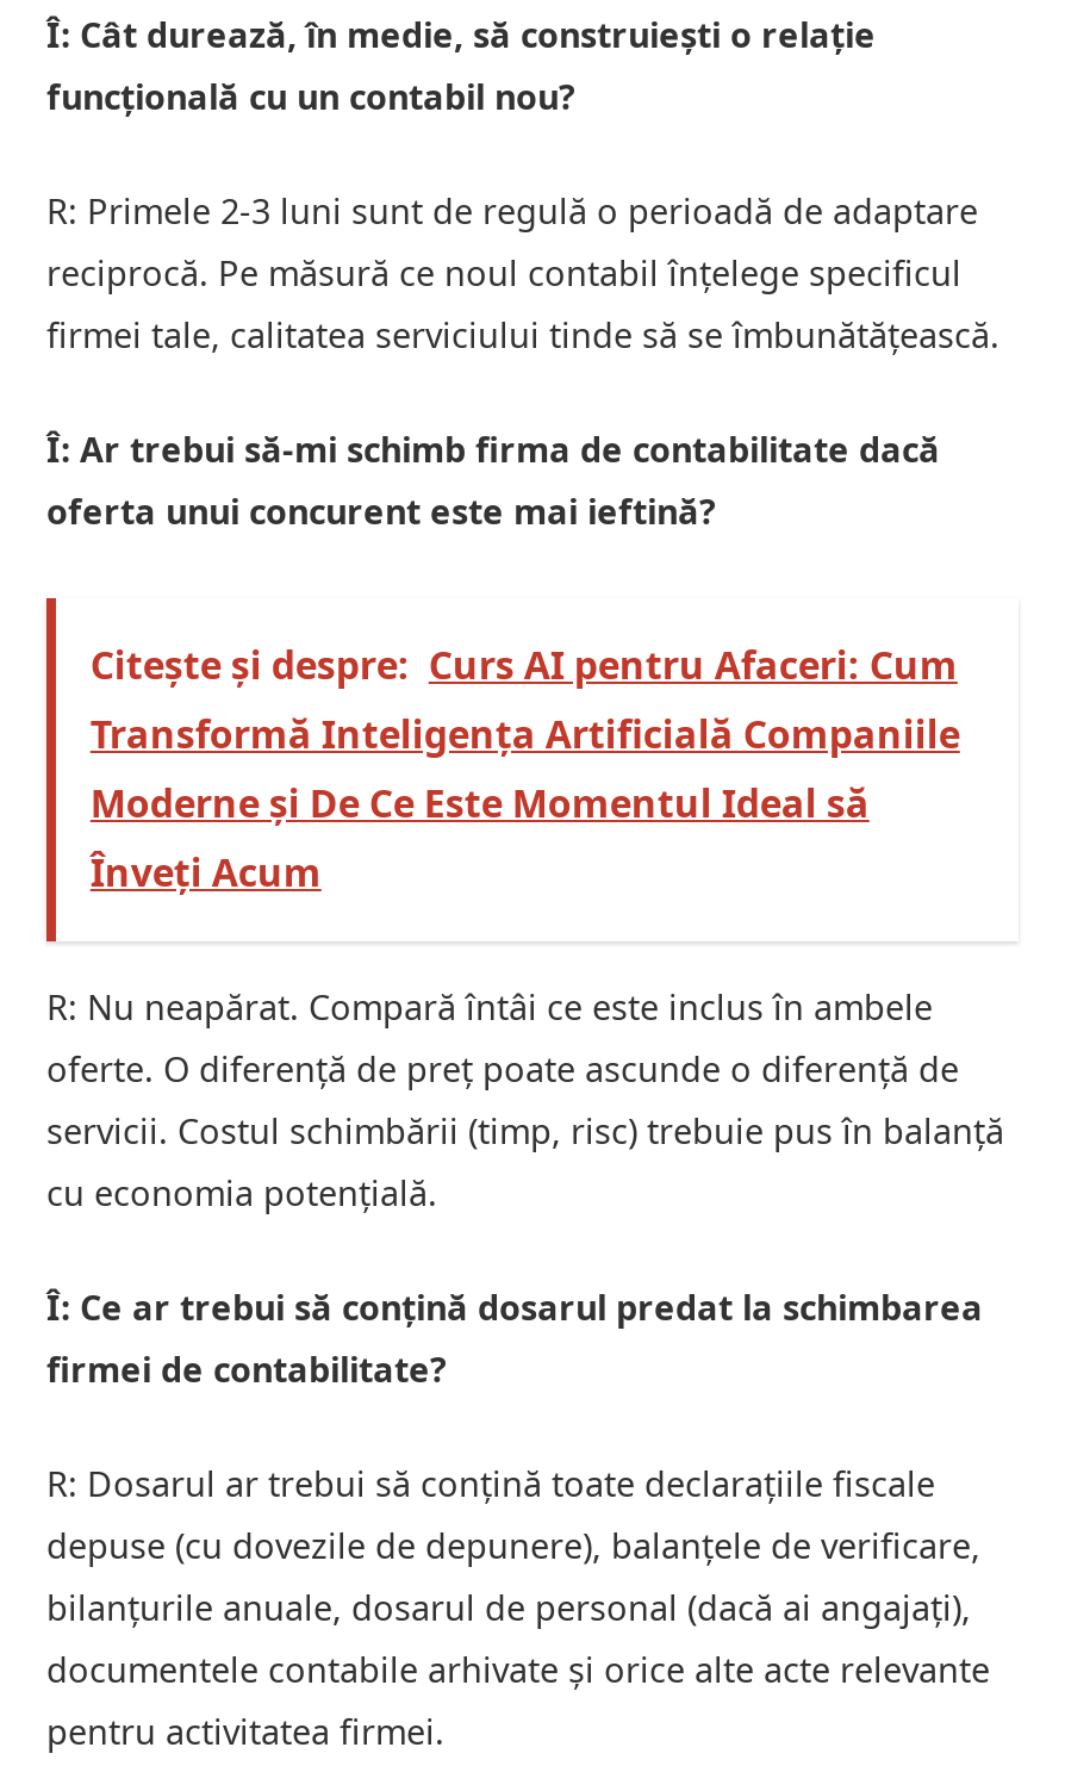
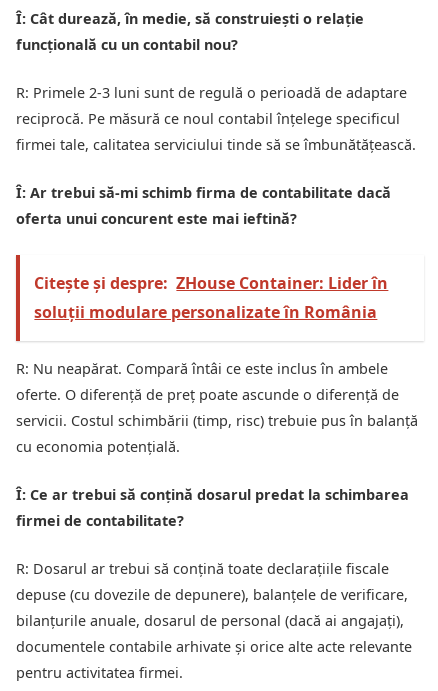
- Citește și despre: Curs AI pentru Afaceri: Cum
- Transformă Inteligența Artificială Companiile
- Moderne și De Ce Este Momentul Ideal să
- Înveți Acum
+ Citește și despre: ZHouse Container: Lider în
+ soluții modulare personalizate în România
